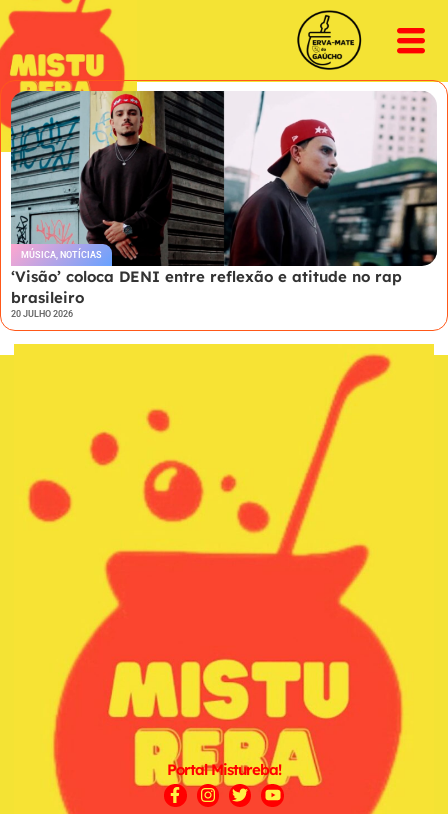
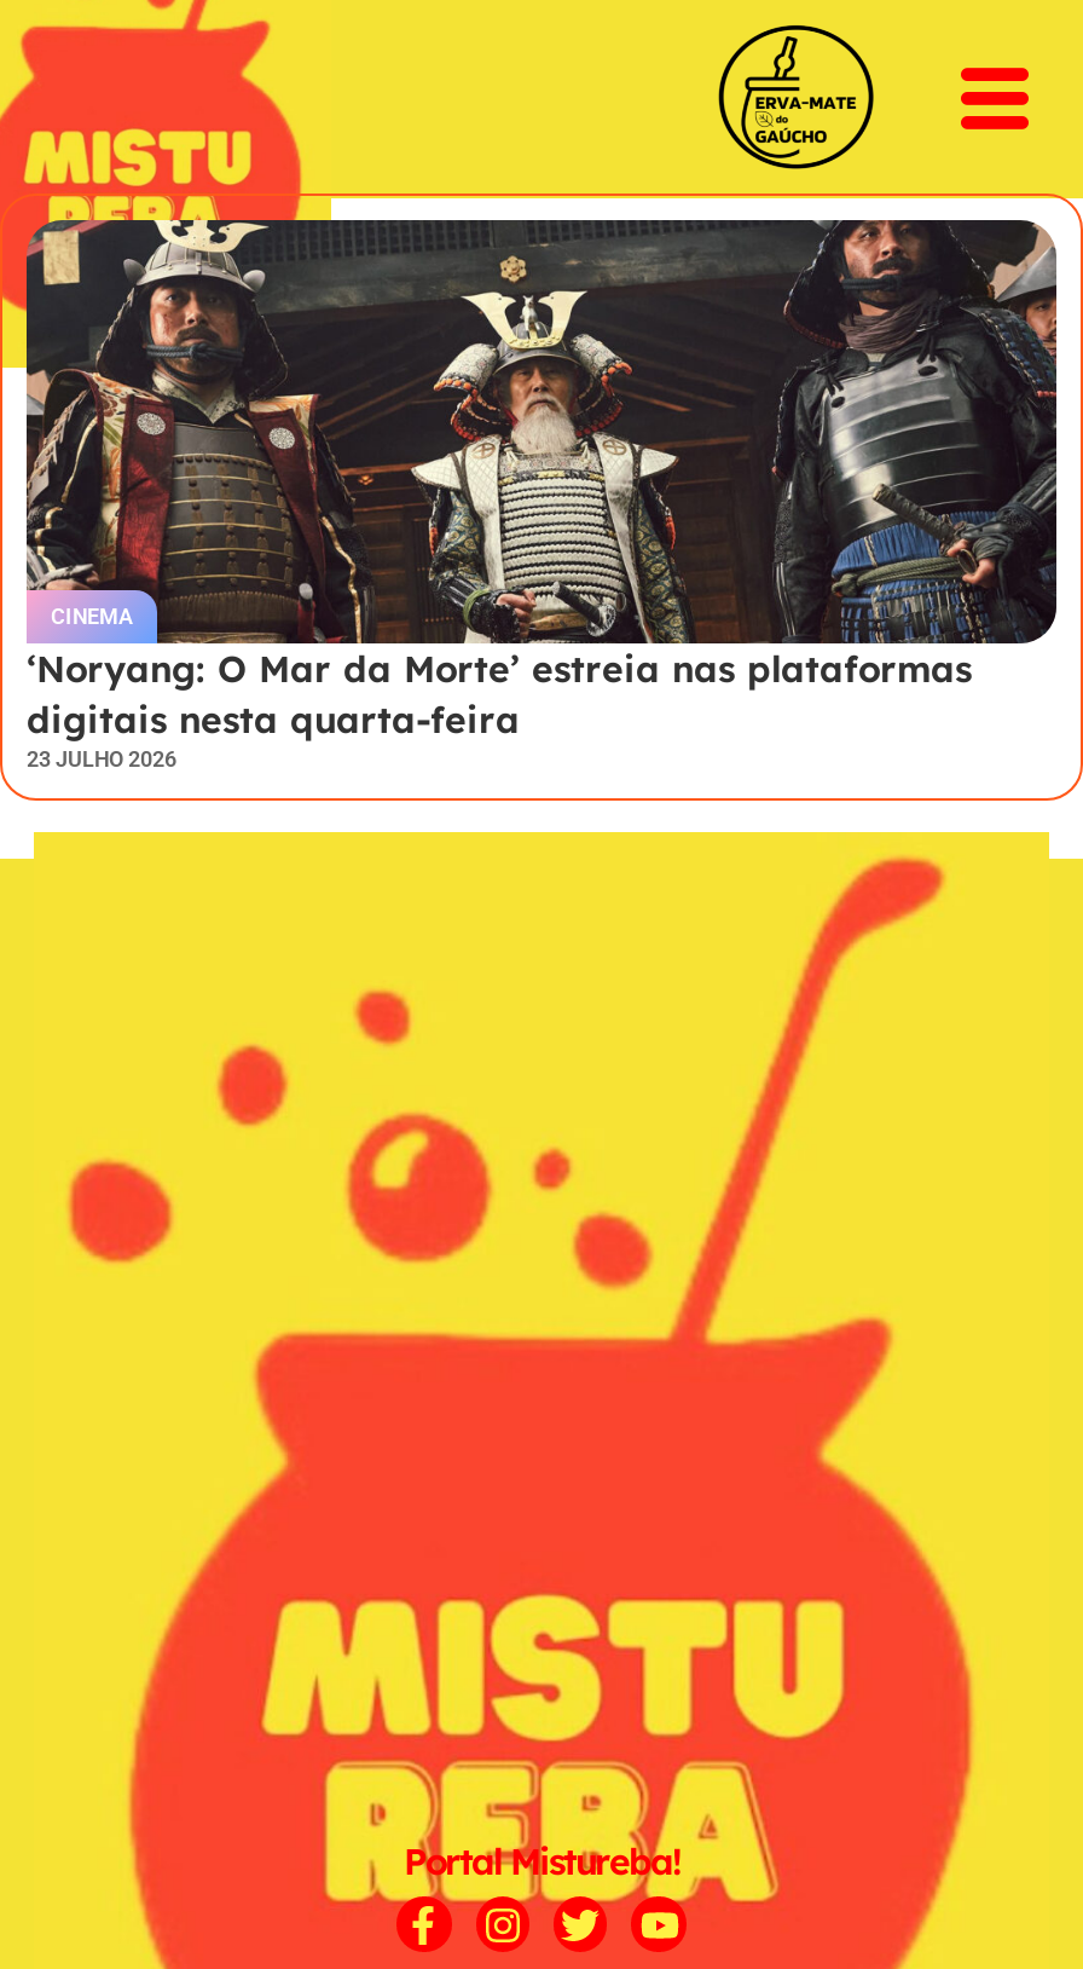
- [image]
- MÚSICA, NOTÍCIAS
- ‘Visão’ coloca DENI entre reflexão e atitude no rap
- brasileiro
- 20 JULHO 2026
+ [image]
+ CINEMA
+ ‘Noryang: O Mar da Morte’ estreia nas plataformas
+ digitais nesta quarta-feira
+ 23 JULHO 2026
